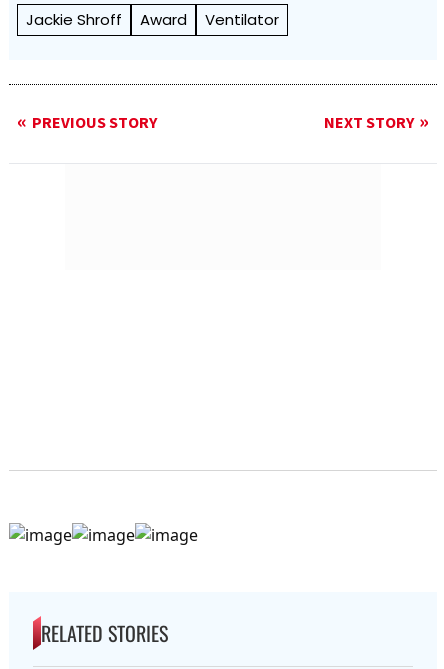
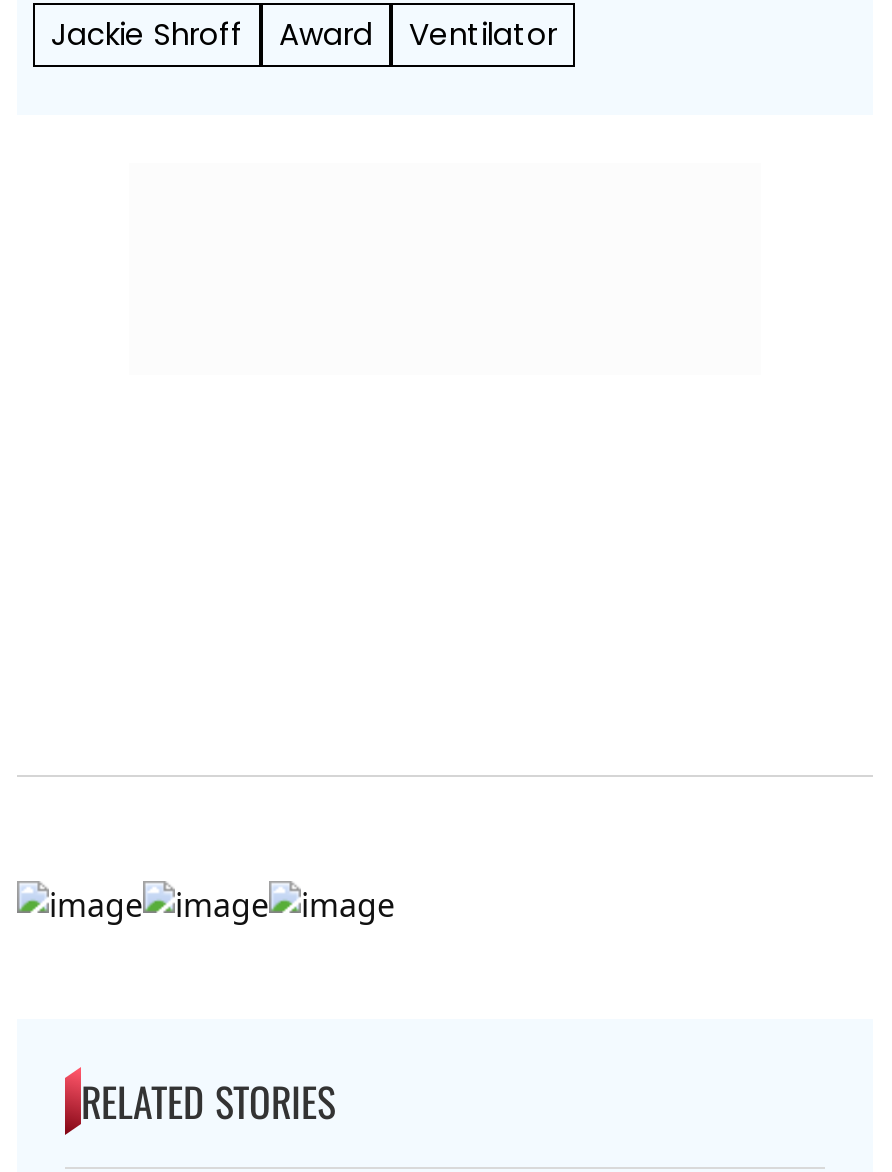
- PREVIOUS STORY
- NEXT STORY
